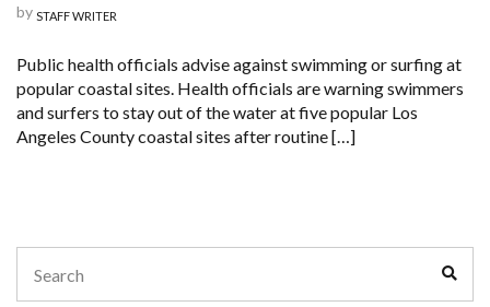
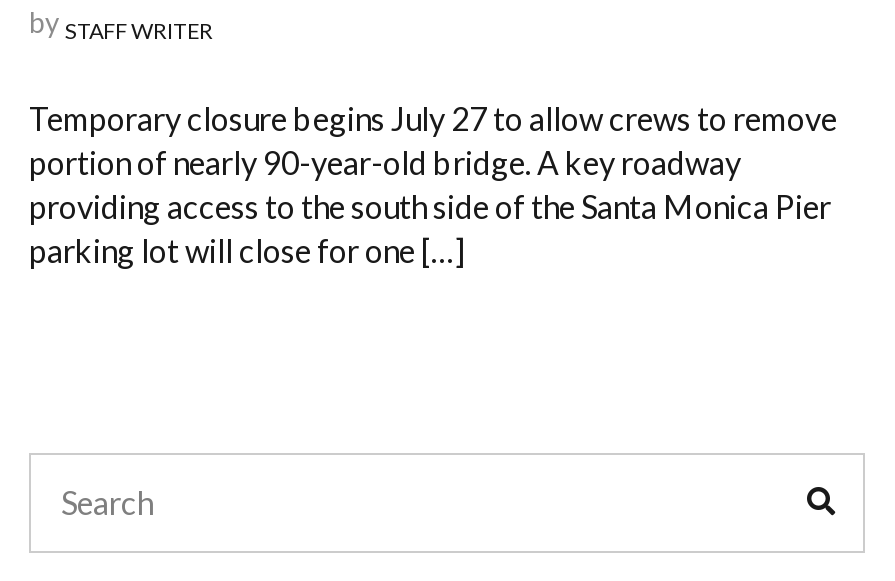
- Public health officials advise against swimming or surfing at
- popular coastal sites. Health officials are warning swimmers
- and surfers to stay out of the water at five popular Los
- Angeles County coastal sites after routine […]
+ Temporary closure begins July 27 to allow crews to remove
+ portion of nearly 90-year-old bridge. A key roadway
+ providing access to the south side of the Santa Monica Pier
+ parking lot will close for one […]
